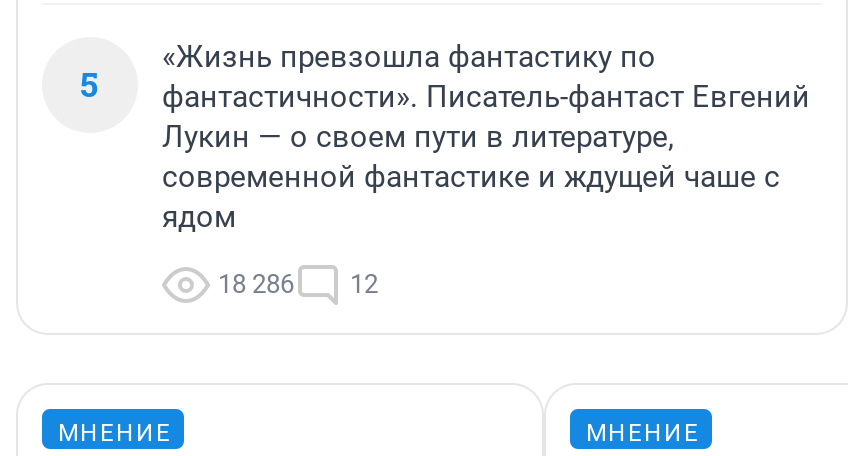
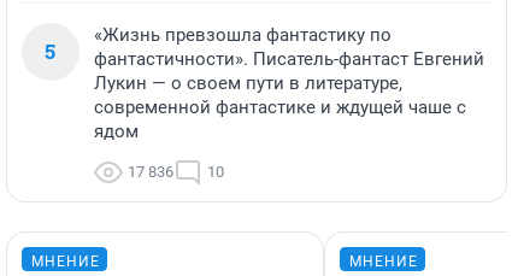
- 18 286
+ 17 836

- 12
+ 10
